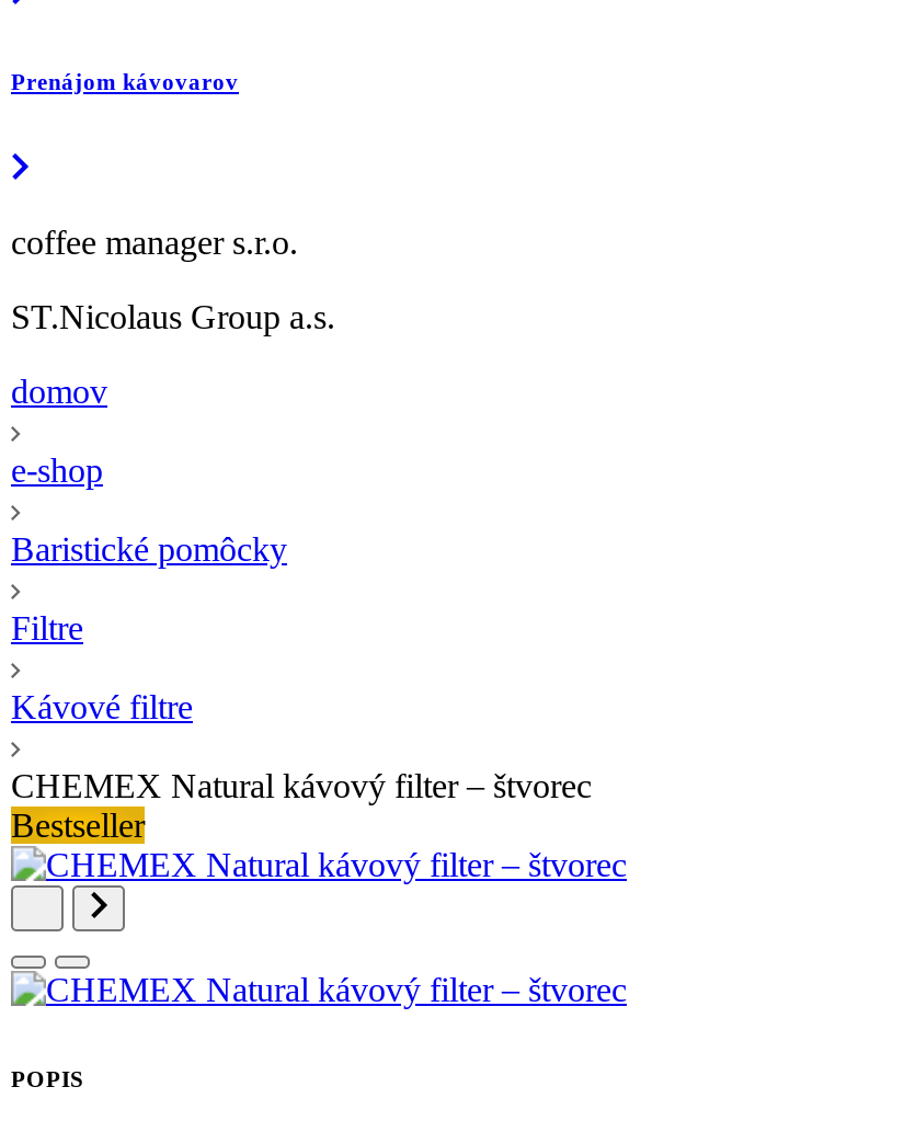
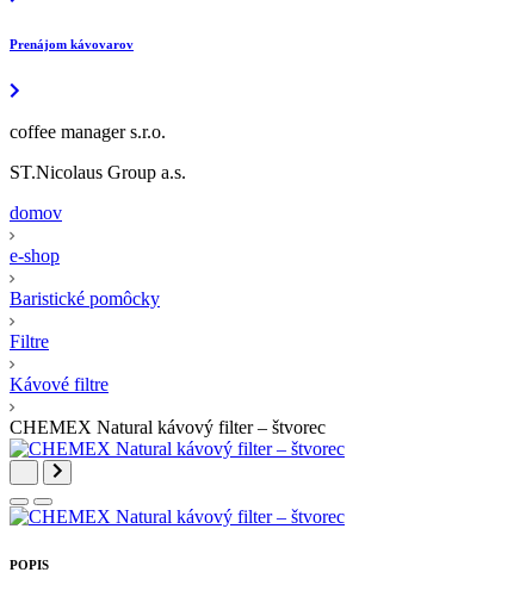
- Bestseller
